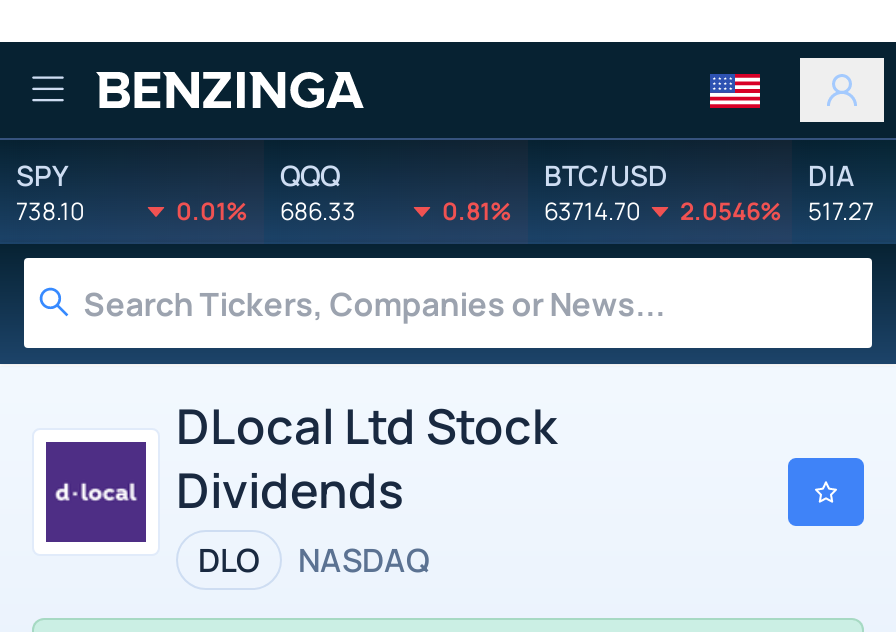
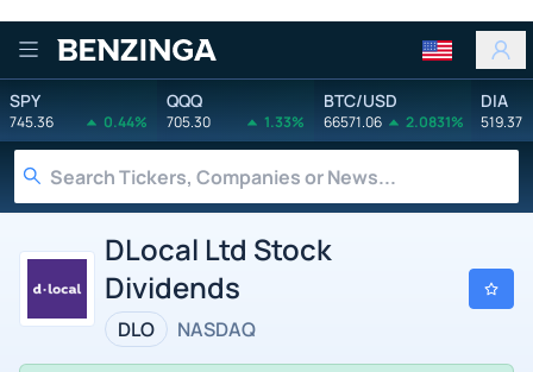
- 738.10
+ 745.36

- 0.01%
+ 0.44%

- 686.33
+ 705.30

- 0.81%
+ 1.33%

- 63714.70
+ 66571.06

- 2.0546%
+ 2.0831%

- 517.27
+ 519.37
